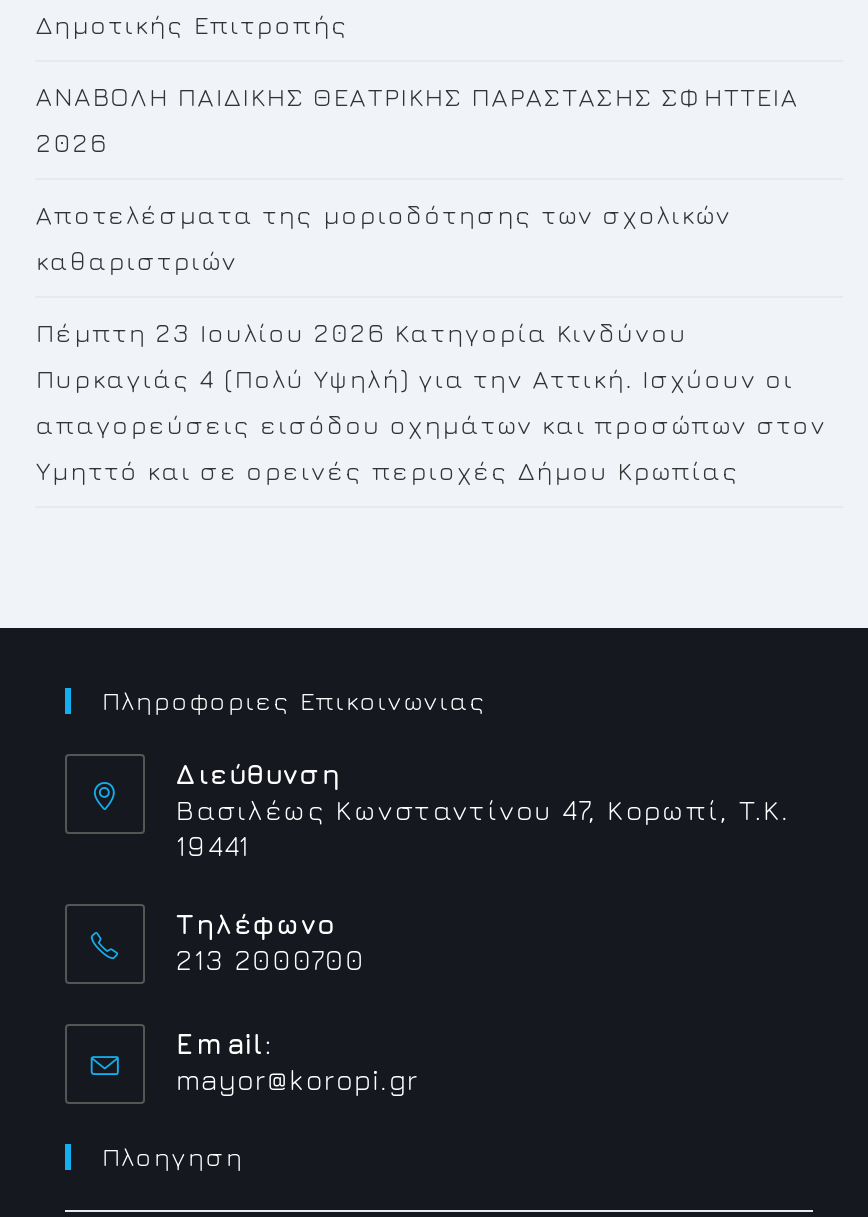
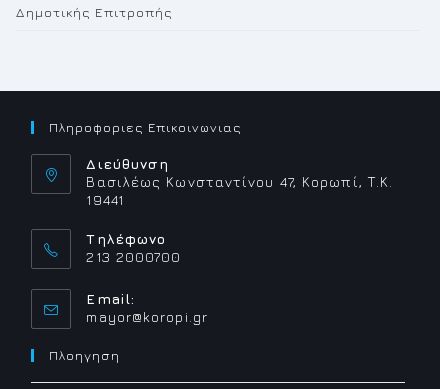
- ANABOΛΗ ΠΑΙΔΙΚΗΣ ΘΕΑΤΡΙΚΗΣ ΠΑΡΑΣΤΑΣΗΣ ΣΦΗΤΤΕΙΑ
- 2026
- Αποτελέσματα της μοριοδότησης των σχολικών
- καθαριστριών
- Πέμπτη 23 Ιουλίου 2026 Κατηγορία Κινδύνου
- Πυρκαγιάς 4 (Πολύ Υψηλή) για την Αττική. Ισχύουν οι
- απαγορεύσεις εισόδου οχημάτων και προσώπων στον
- Υμηττό και σε ορεινές περιοχές Δήμου Κρωπίας
